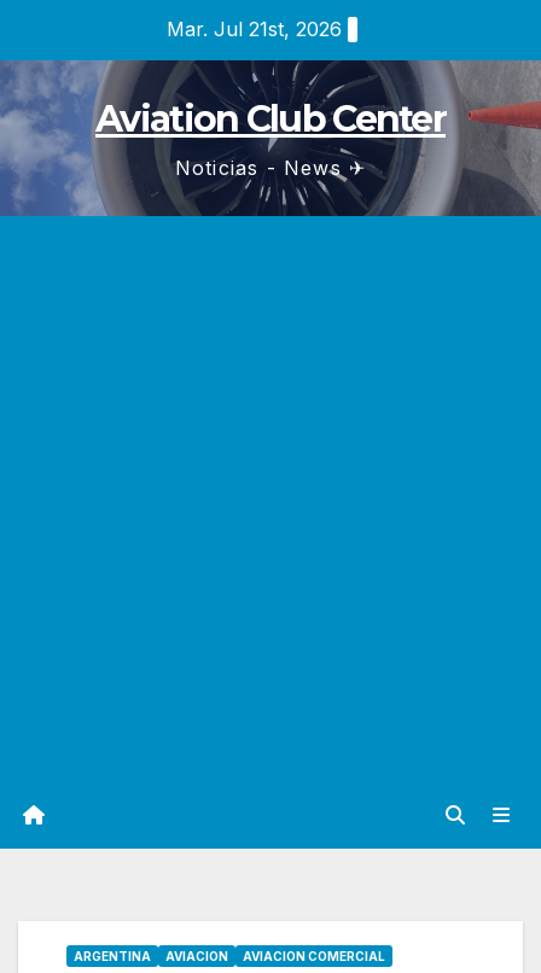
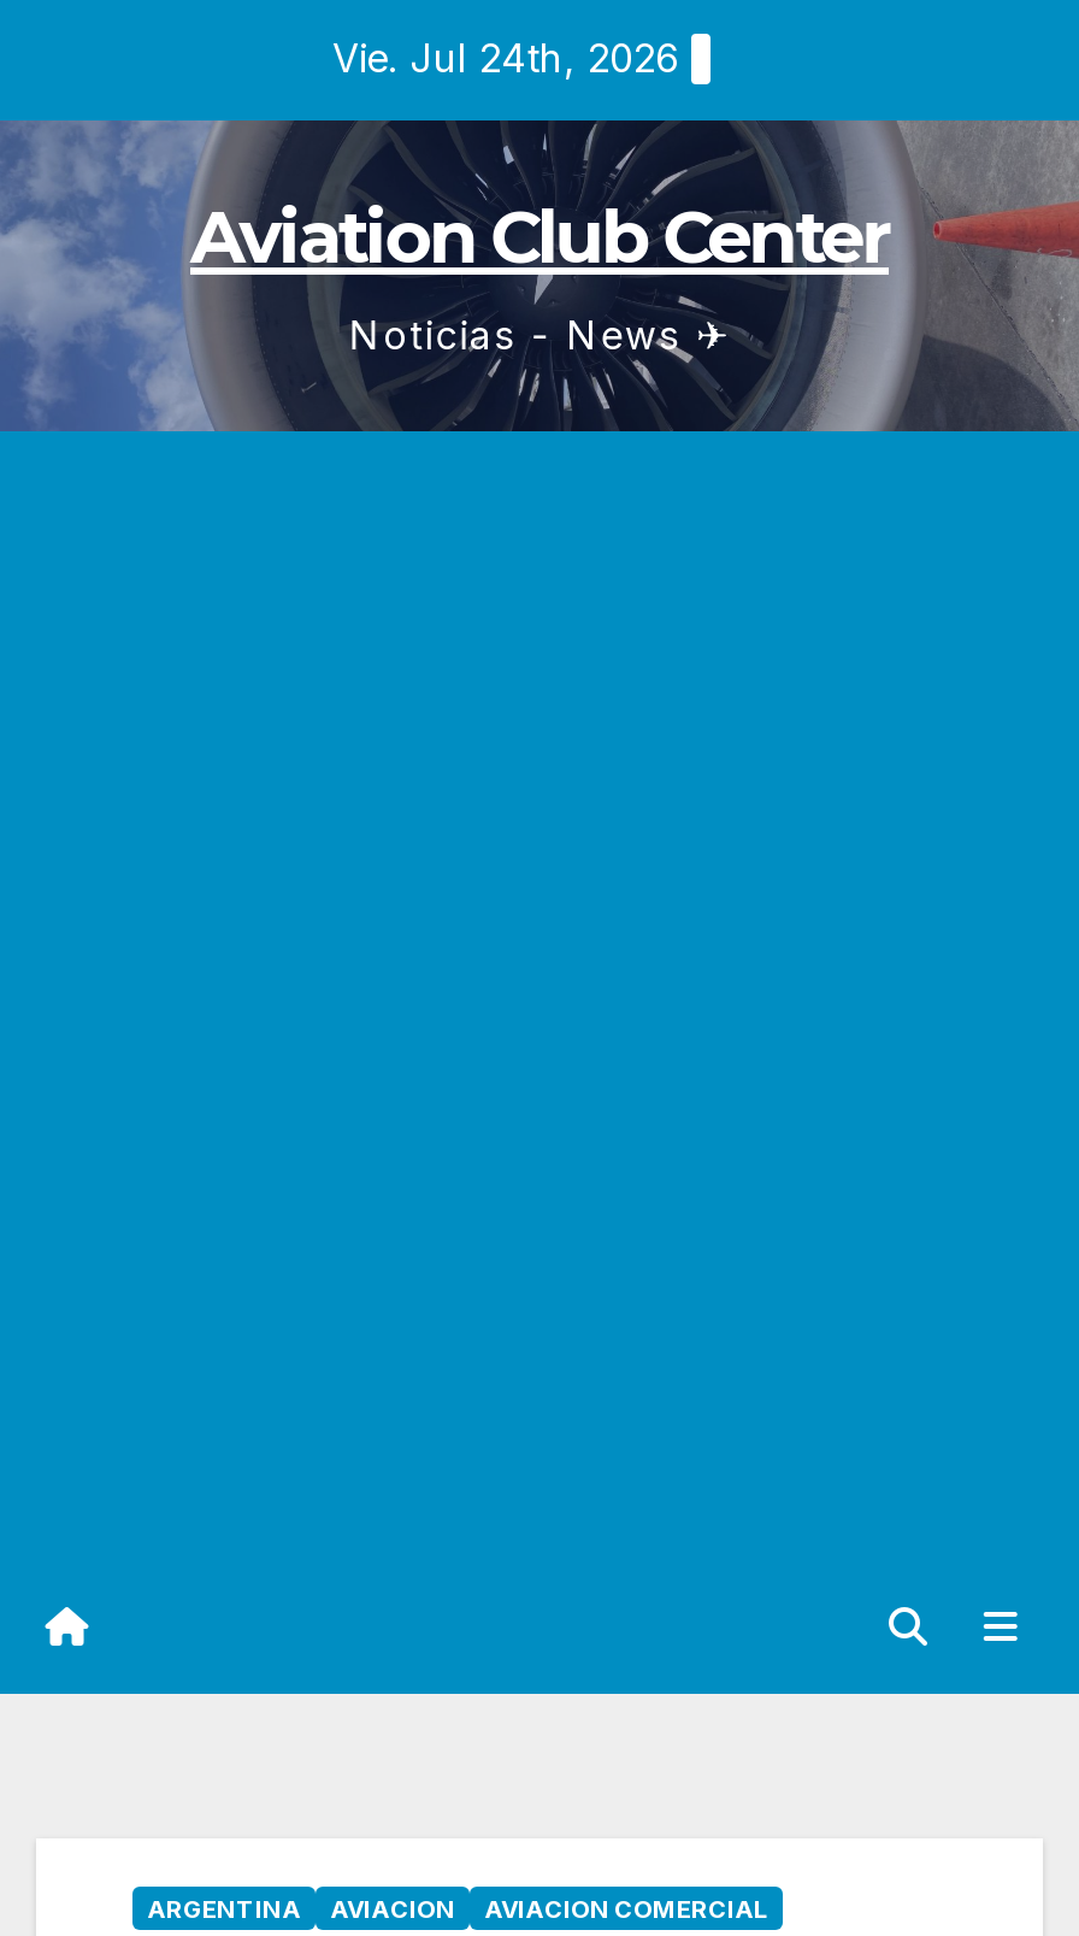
- Mar. Jul 21st, 2026
+ Vie. Jul 24th, 2026
